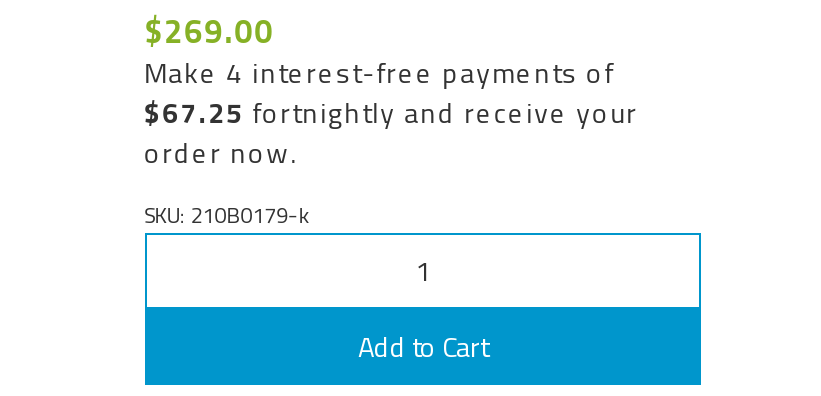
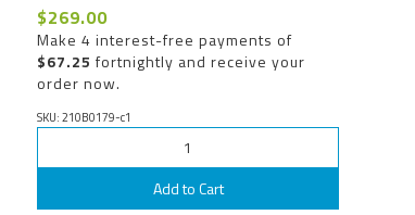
- SKU: 210B0179-k
+ SKU: 210B0179-c1
